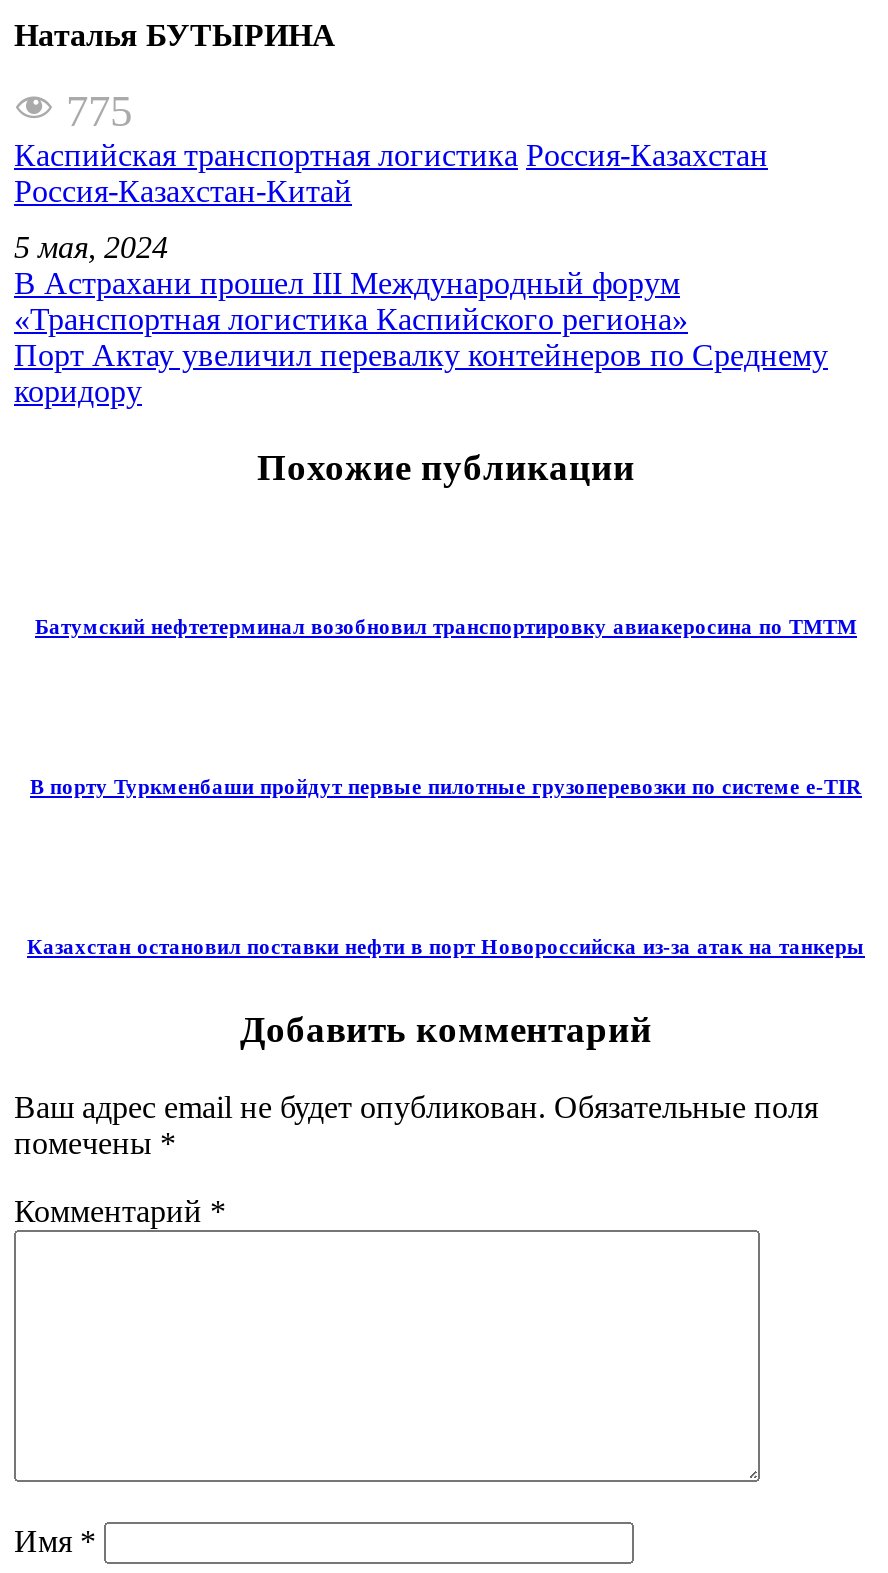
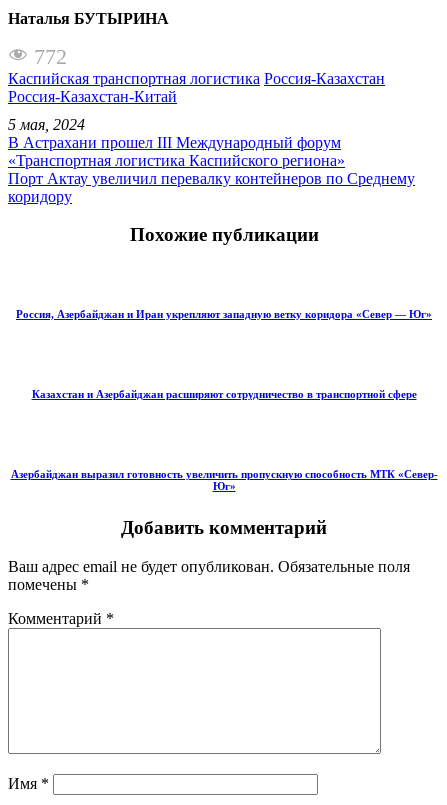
- 775
+ 772

- Батумский нефтетерминал возобновил транспортировку авиакеросина по ТМТМ
+ Россия, Азербайджан и Иран укрепляют западную ветку коридора «Север — Юг»

- В порту Туркменбаши пройдут первые пилотные грузоперевозки по системе e-TIR
+ Казахстан и Азербайджан расширяют сотрудничество в транспортной сфере

- Казахстан остановил поставки нефти в порт Новороссийска из-за атак на танкеры
+ Азербайджан выразил готовность увеличить пропускную способность МТК «Север-
+ Юг»
